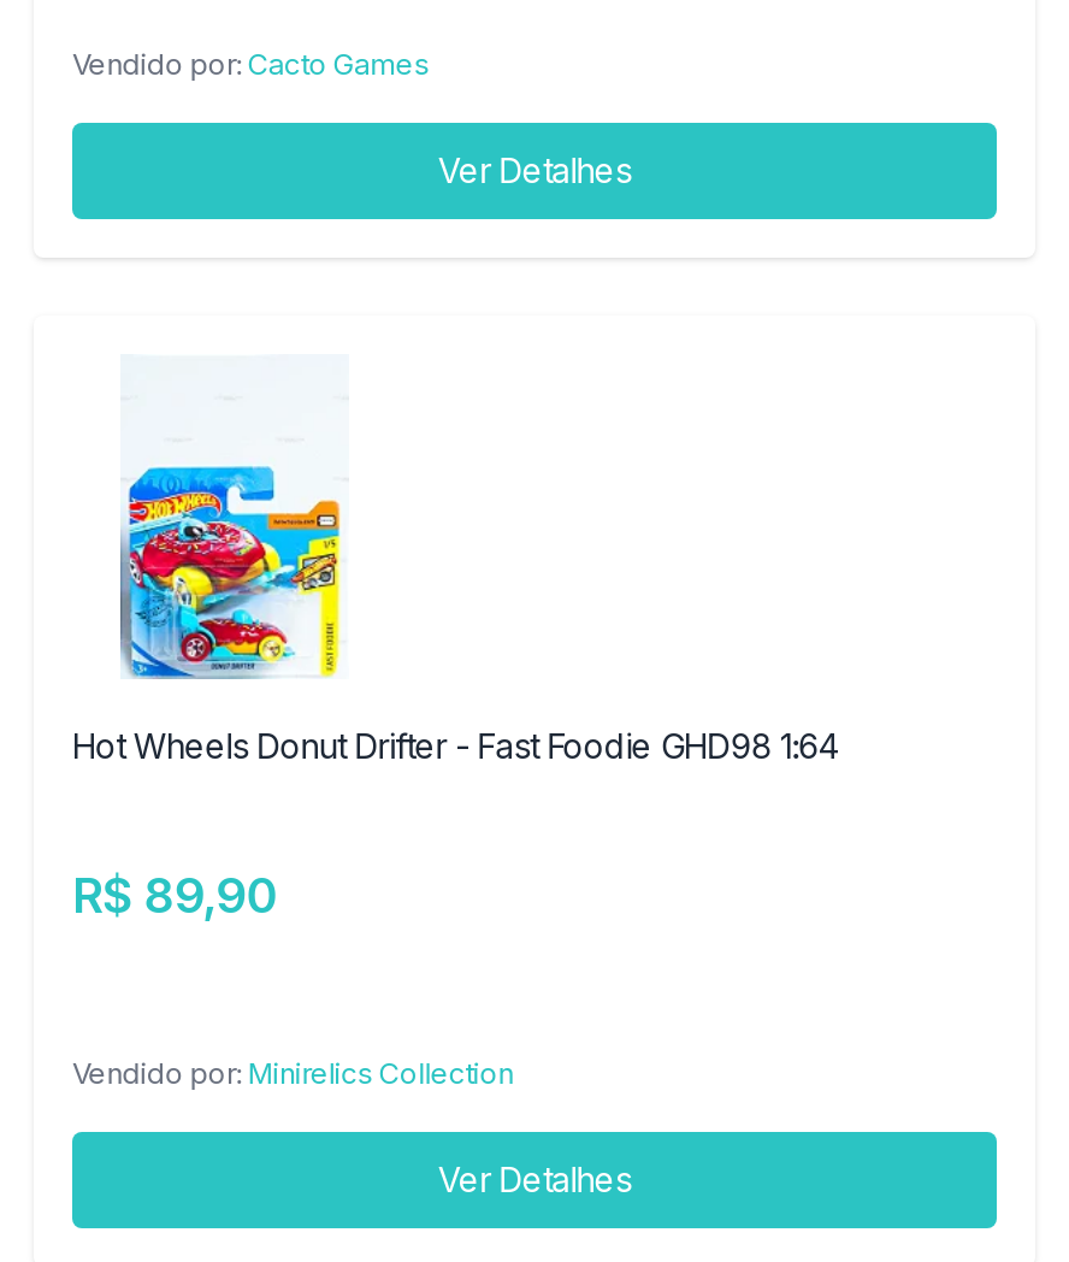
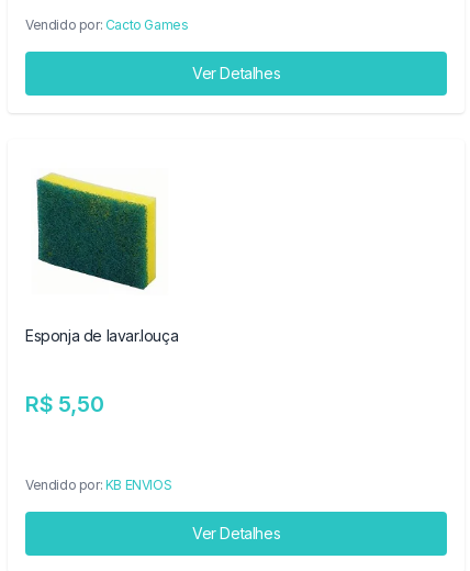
- [image]
- Hot Wheels Donut Drifter - Fast Foodie GHD98 1:64
+ [image]
+ Esponja de lavar.louça

- R$ 89,90
+ R$ 5,50

- Vendido por: Minirelics Collection
+ Vendido por: KB ENVIOS
